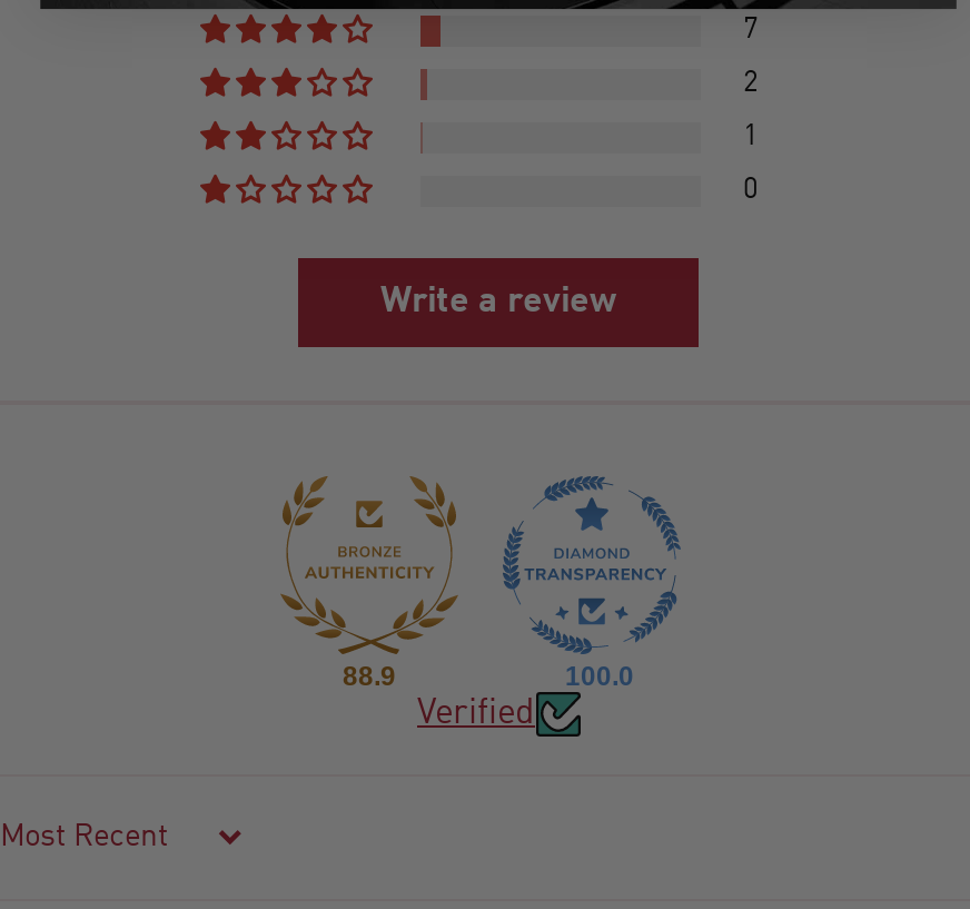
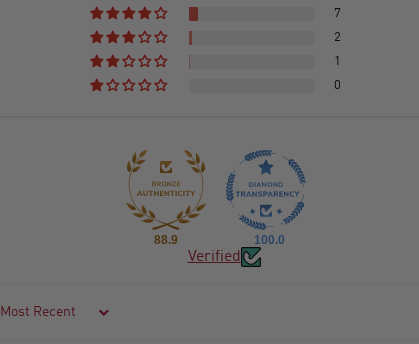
- Write a review
